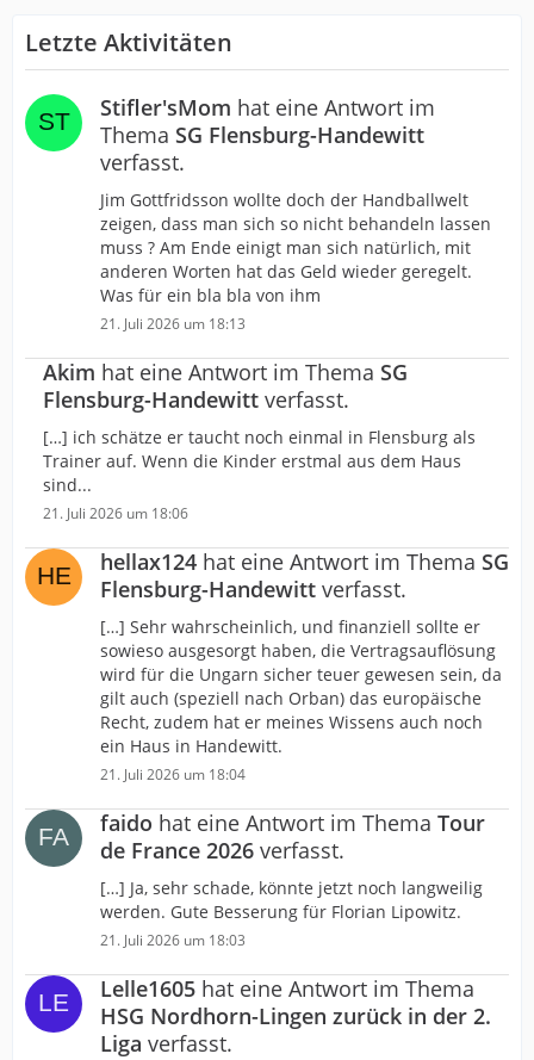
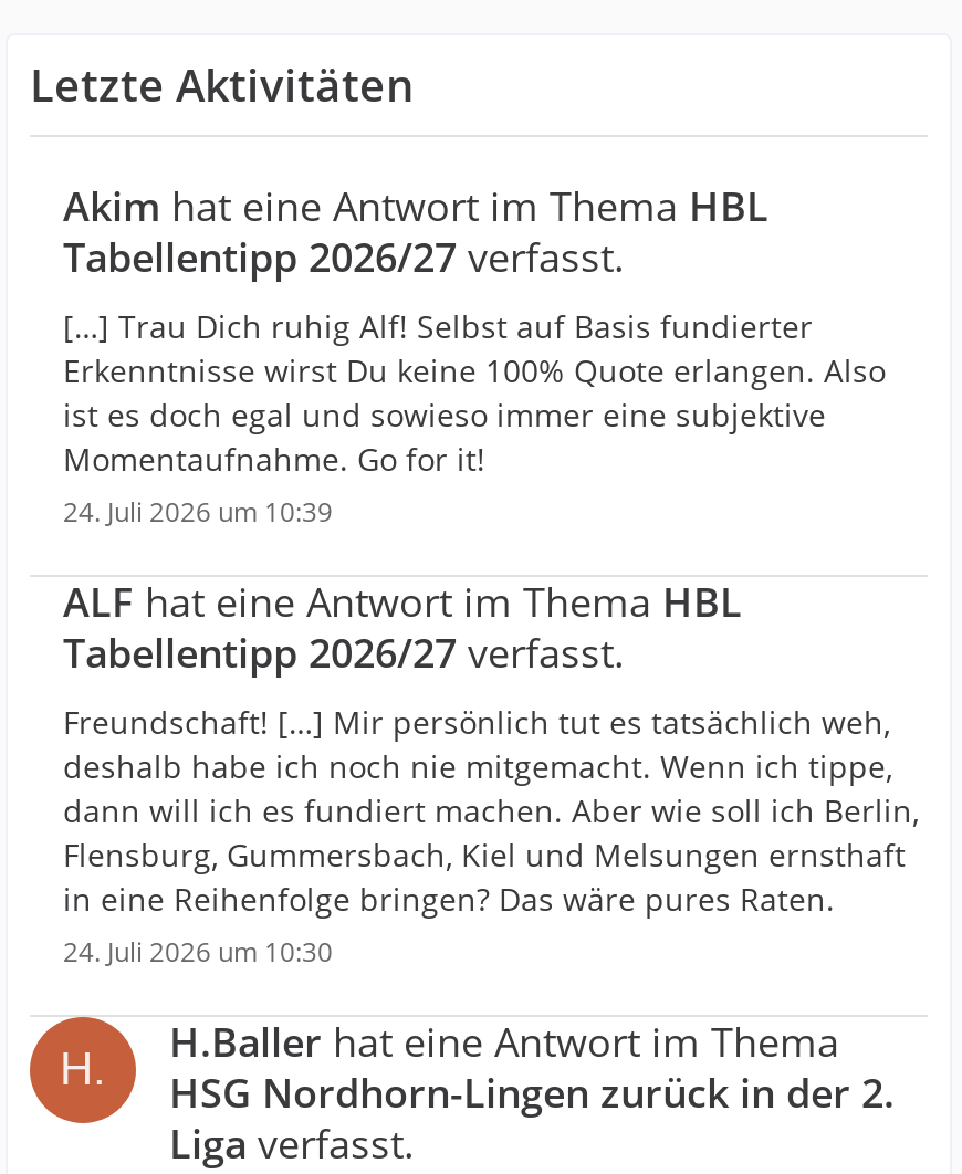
- [image]
- Stifler'sMom hat eine Antwort im
- Thema SG Flensburg-Handewitt
- verfasst.
- Jim Gottfridsson wollte doch der Handballwelt
- zeigen, dass man sich so nicht behandeln lassen
- muss ? Am Ende einigt man sich natürlich, mit
- anderen Worten hat das Geld wieder geregelt.
- Was für ein bla bla von ihm
- 21. Juli 2026 um 18:13
- Akim hat eine Antwort im Thema SG
- Flensburg-Handewitt verfasst.
- […] ich schätze er taucht noch einmal in Flensburg als
- Trainer auf. Wenn die Kinder erstmal aus dem Haus
- sind...
- 21. Juli 2026 um 18:06
- hellax124 hat eine Antwort im Thema SG
- Flensburg-Handewitt verfasst.
- […] Sehr wahrscheinlich, und finanziell sollte er
- sowieso ausgesorgt haben, die Vertragsauflösung
- wird für die Ungarn sicher teuer gewesen sein, da
- gilt auch (speziell nach Orban) das europäische
- Recht, zudem hat er meines Wissens auch noch
- ein Haus in Handewitt.
- 21. Juli 2026 um 18:04
- faido hat eine Antwort im Thema Tour
- de France 2026 verfasst.
- […] Ja, sehr schade, könnte jetzt noch langweilig
- werden. Gute Besserung für Florian Lipowitz.
- 21. Juli 2026 um 18:03
- Lelle1605 hat eine Antwort im Thema
+ [image]
+ Akim hat eine Antwort im Thema HBL
+ Tabellentipp 2026/27 verfasst.
+ […] Trau Dich ruhig Alf! Selbst auf Basis fundierter
+ Erkenntnisse wirst Du keine 100% Quote erlangen. Also
+ ist es doch egal und sowieso immer eine subjektive
+ Momentaufnahme. Go for it!
+ 24. Juli 2026 um 10:39
+ ALF hat eine Antwort im Thema HBL
+ Tabellentipp 2026/27 verfasst.
+ Freundschaft! […] Mir persönlich tut es tatsächlich weh,
+ deshalb habe ich noch nie mitgemacht. Wenn ich tippe,
+ dann will ich es fundiert machen. Aber wie soll ich Berlin,
+ Flensburg, Gummersbach, Kiel und Melsungen ernsthaft
+ in eine Reihenfolge bringen? Das wäre pures Raten.
+ 24. Juli 2026 um 10:30
+ H.Baller hat eine Antwort im Thema
